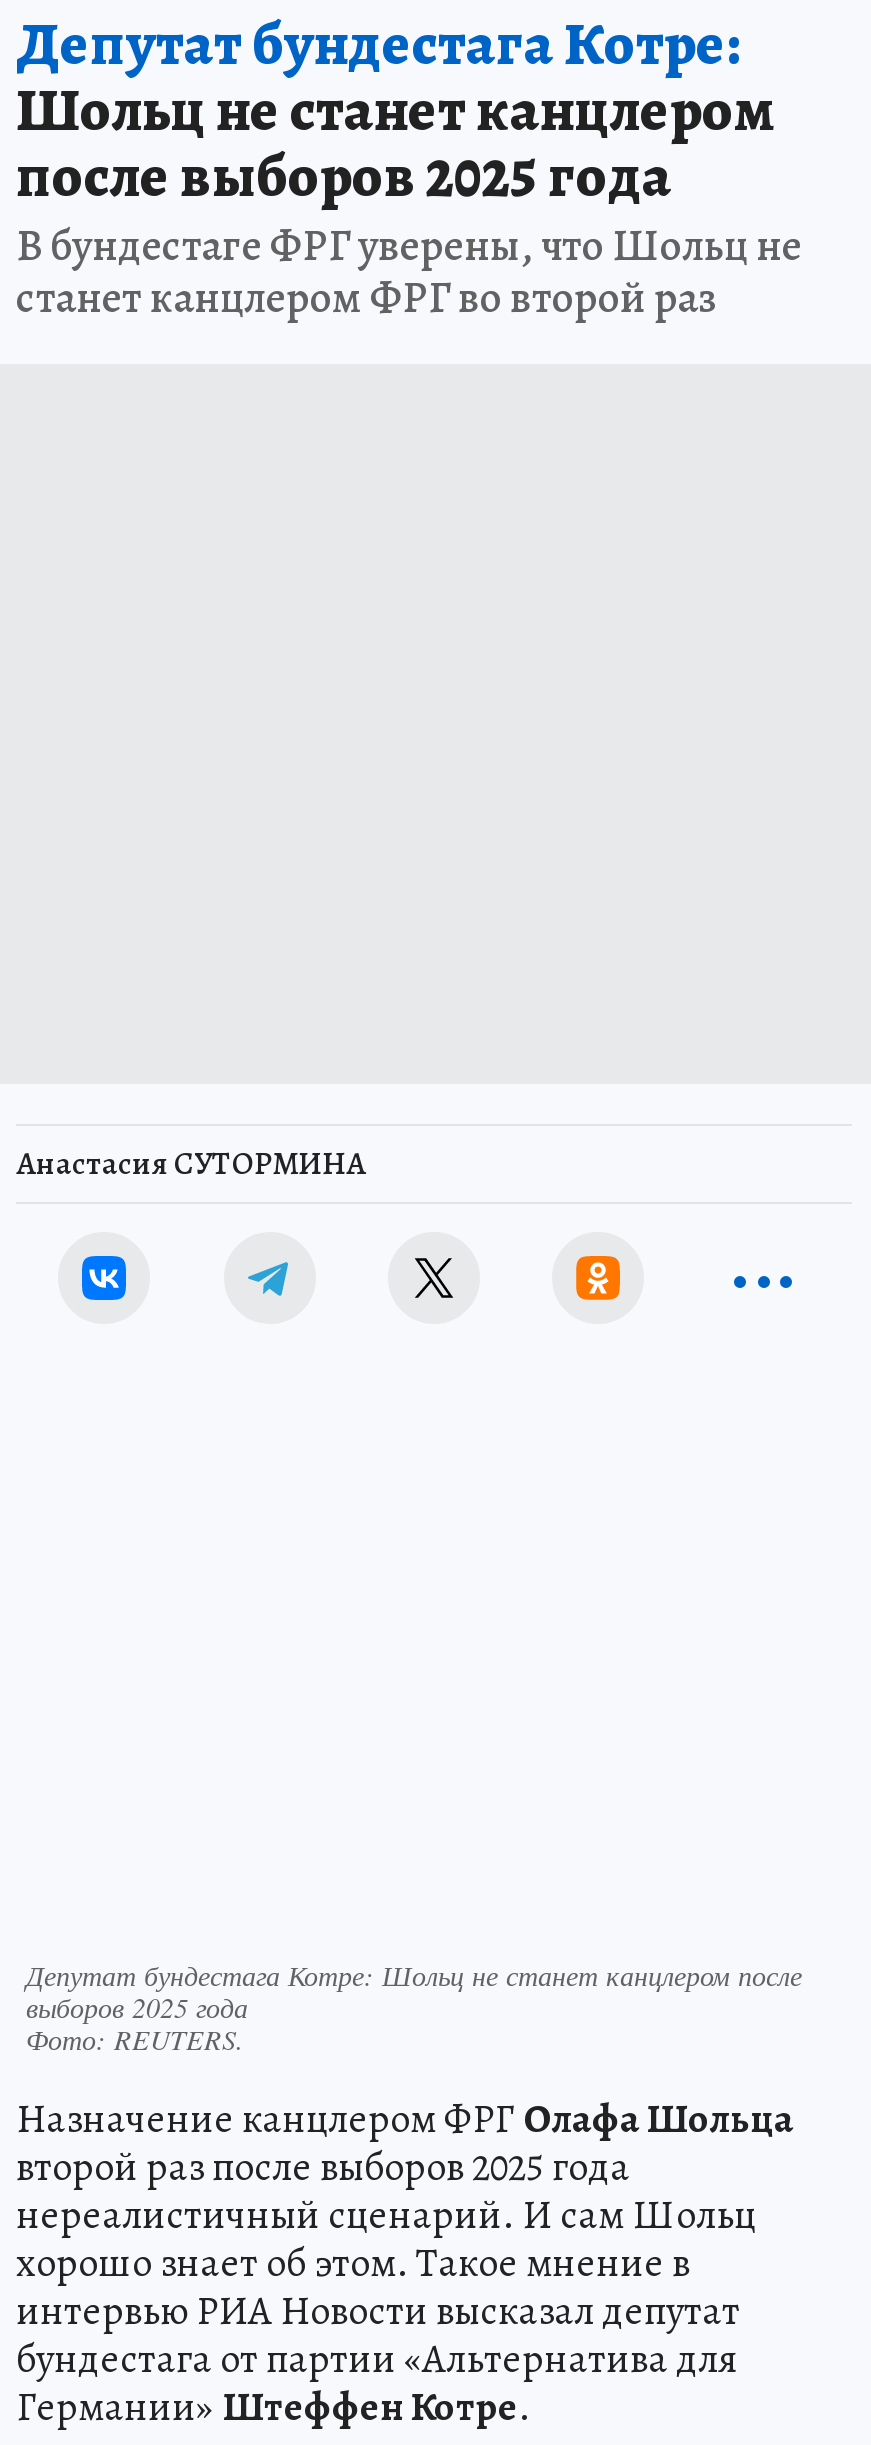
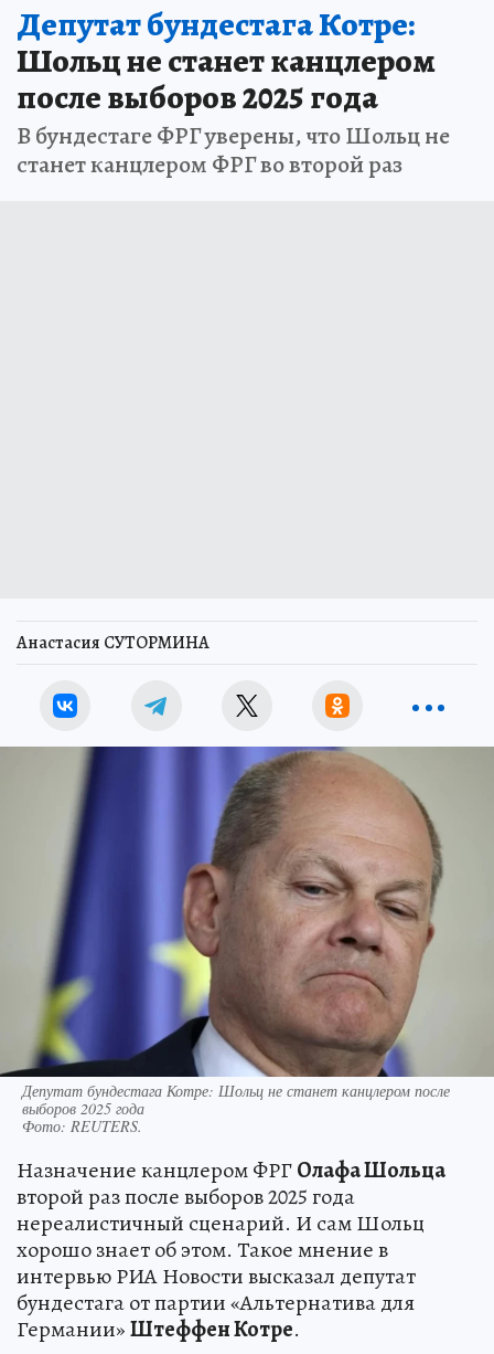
+ [image]
